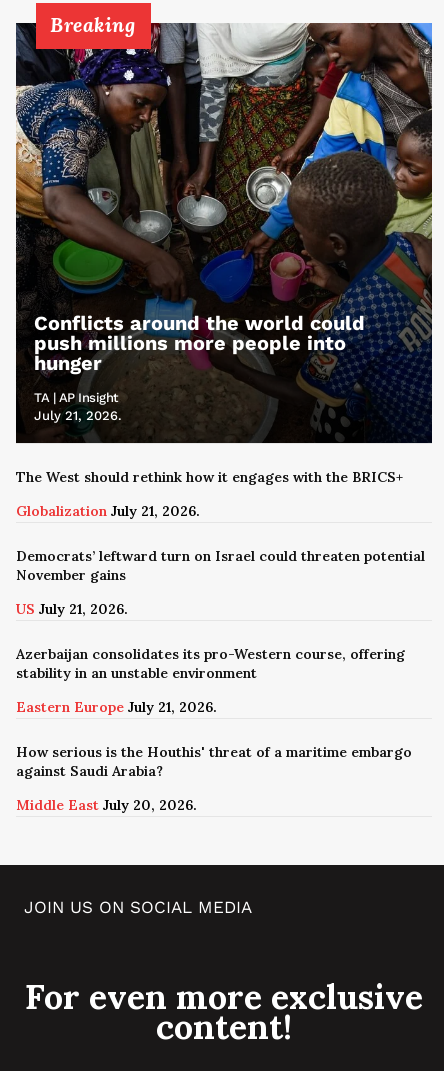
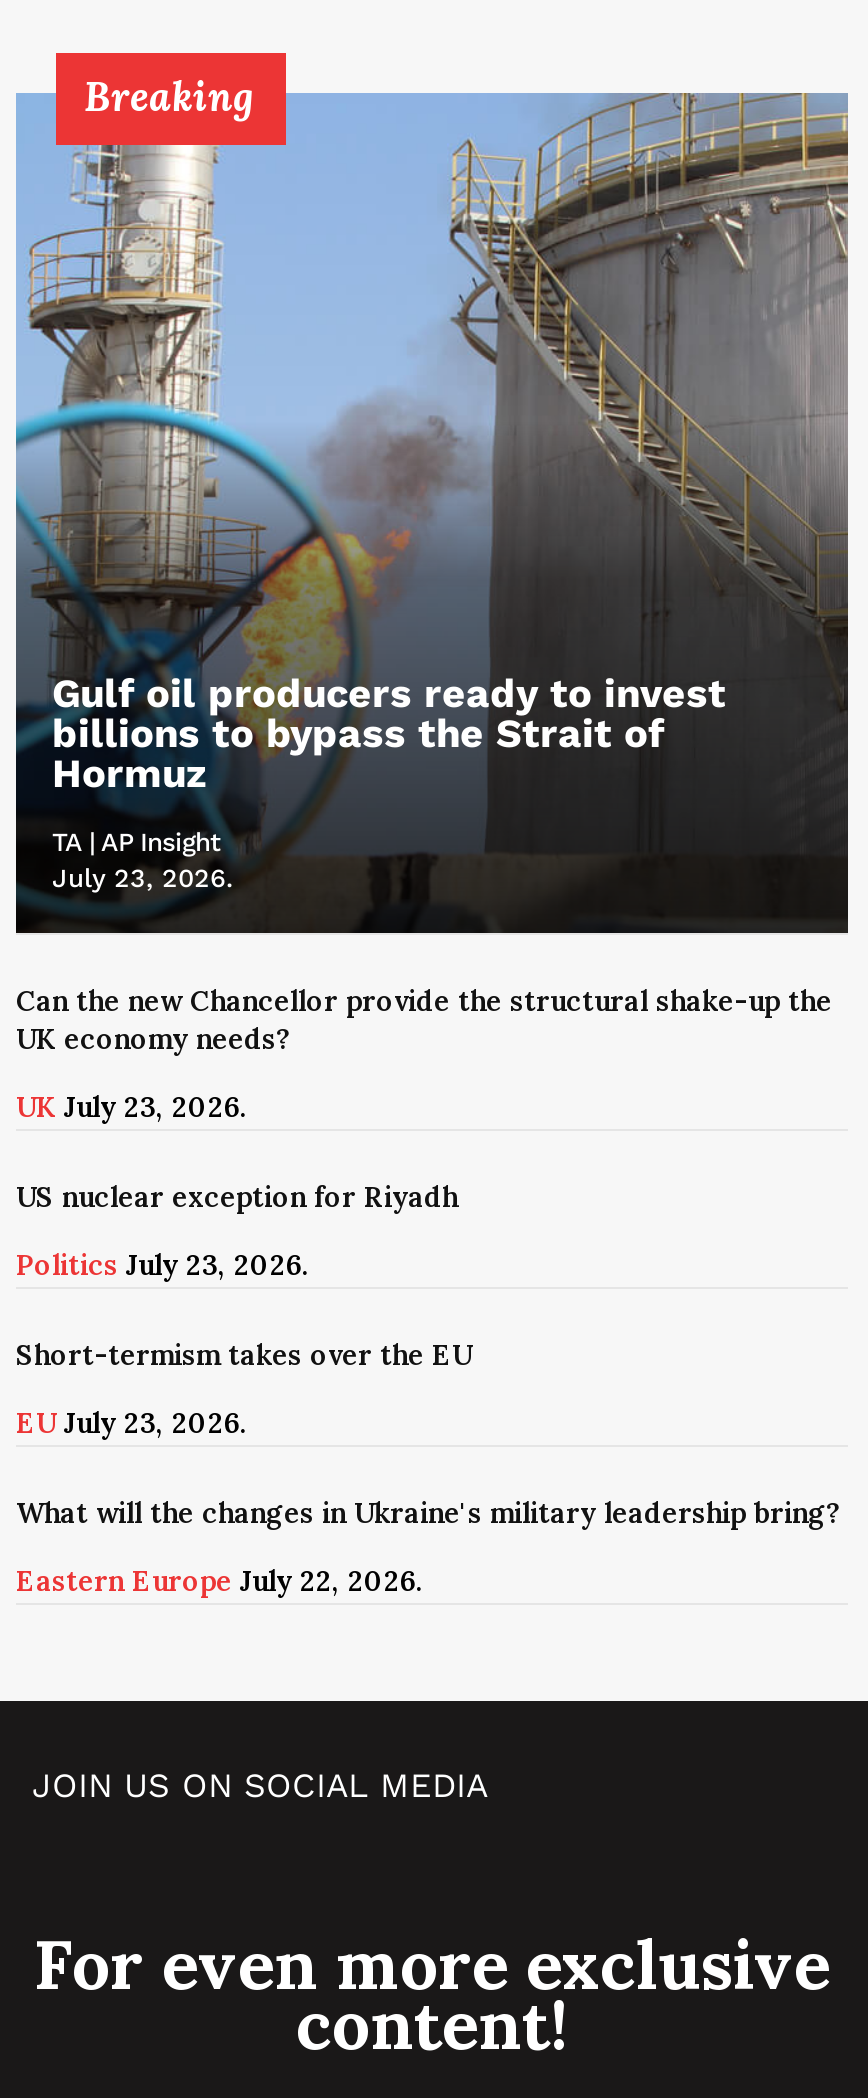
- [image]
- Conflicts around the world could
- push millions more people into
- hunger
+ [image]
+ Gulf oil producers ready to invest
+ billions to bypass the Strait of
+ Hormuz

- July 21, 2026.
+ July 23, 2026.

- The West should rethink how it engages with the BRICS+
+ Can the new Chancellor provide the structural shake-up the
+ UK economy needs?

- Globalization July 21, 2026.
+ UK July 23, 2026.

- Democrats’ leftward turn on Israel could threaten potential
- November gains
+ US nuclear exception for Riyadh

- US July 21, 2026.
+ Politics July 23, 2026.

- Azerbaijan consolidates its pro-Western course, offering
- stability in an unstable environment
+ Short-termism takes over the EU

- Eastern Europe July 21, 2026.
+ EU July 23, 2026.

- How serious is the Houthis' threat of a maritime embargo
- against Saudi Arabia?
+ What will the changes in Ukraine's military leadership bring?

- Middle East July 20, 2026.
+ Eastern Europe July 22, 2026.
